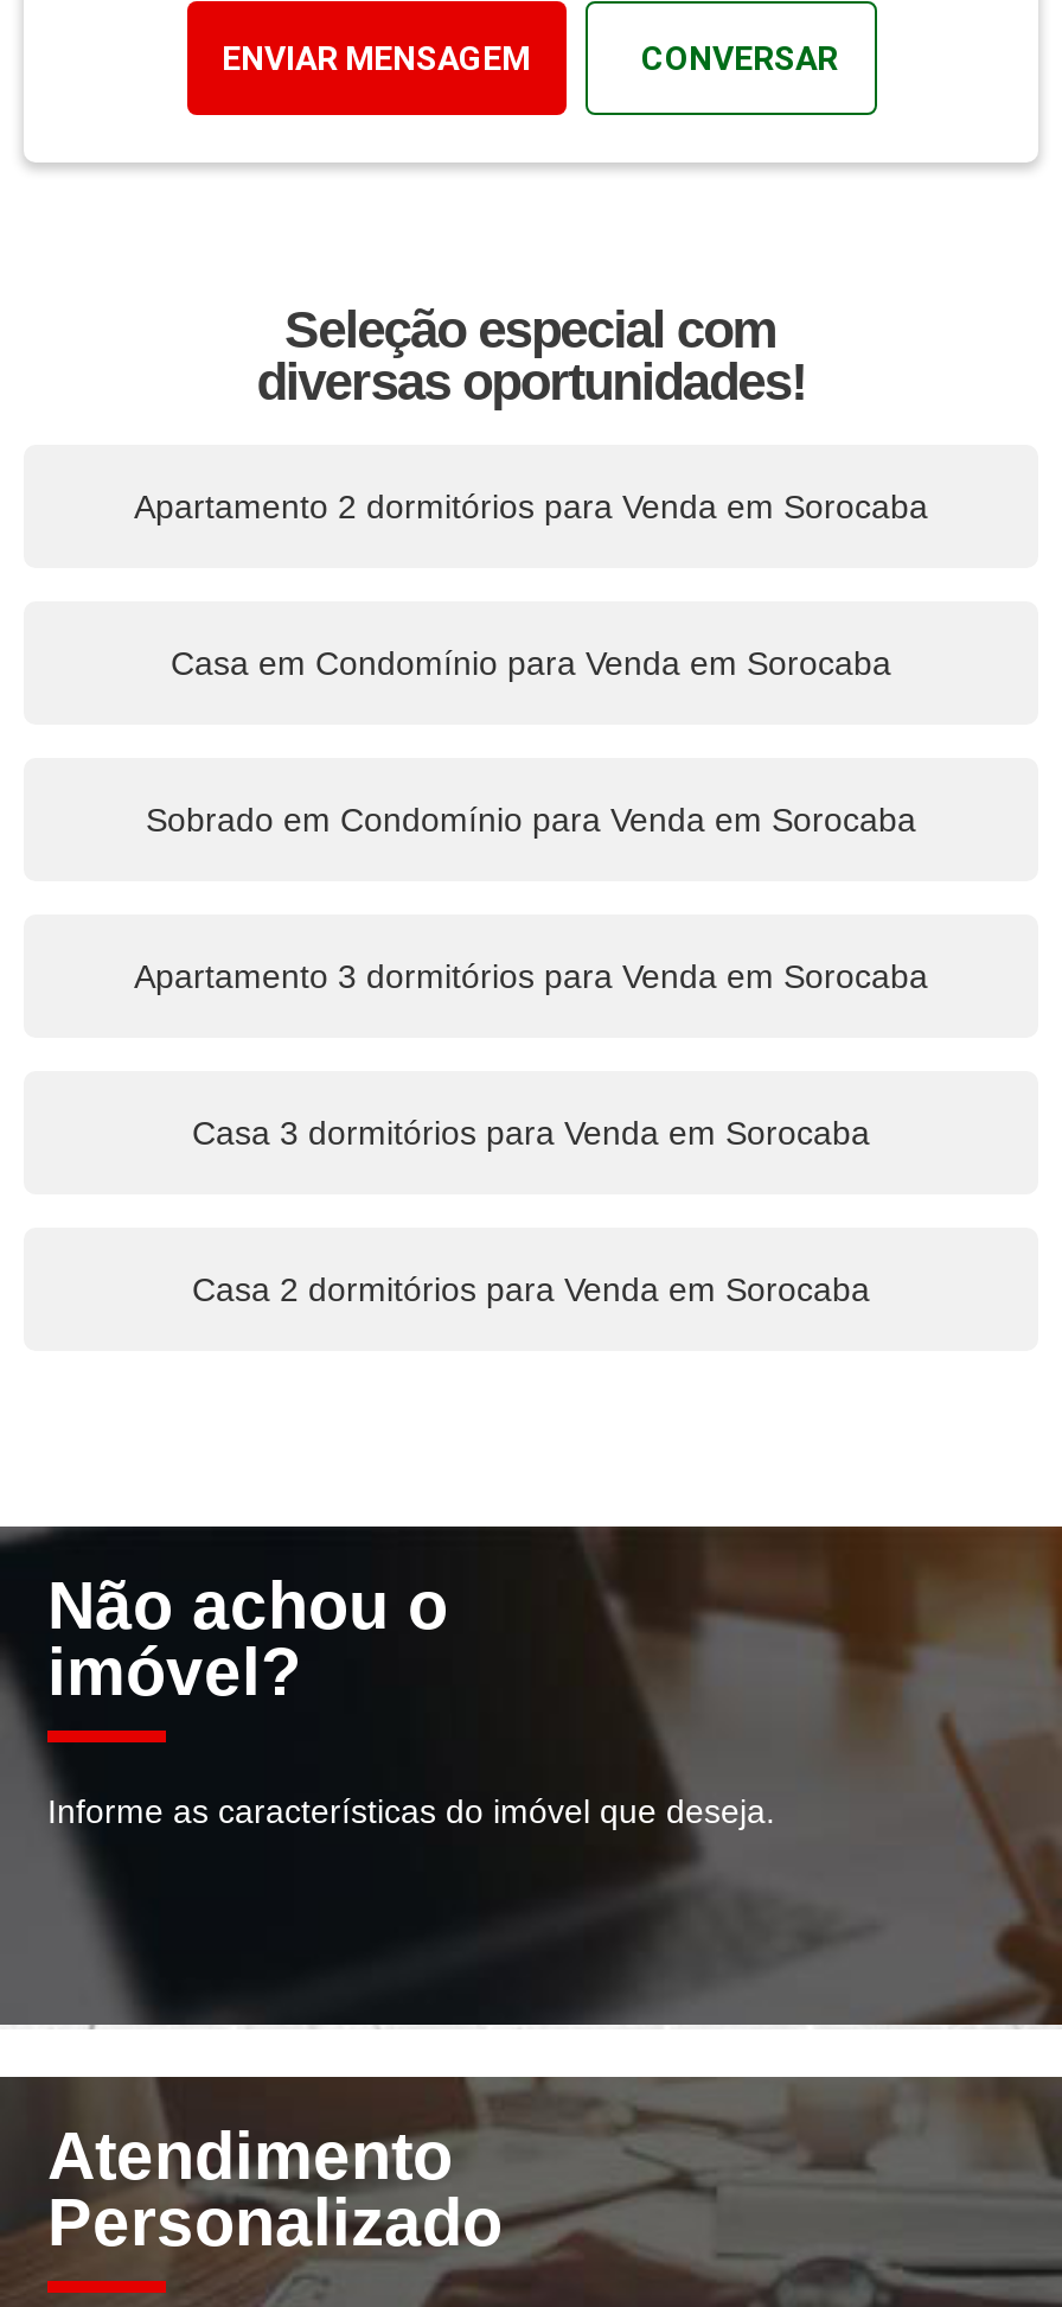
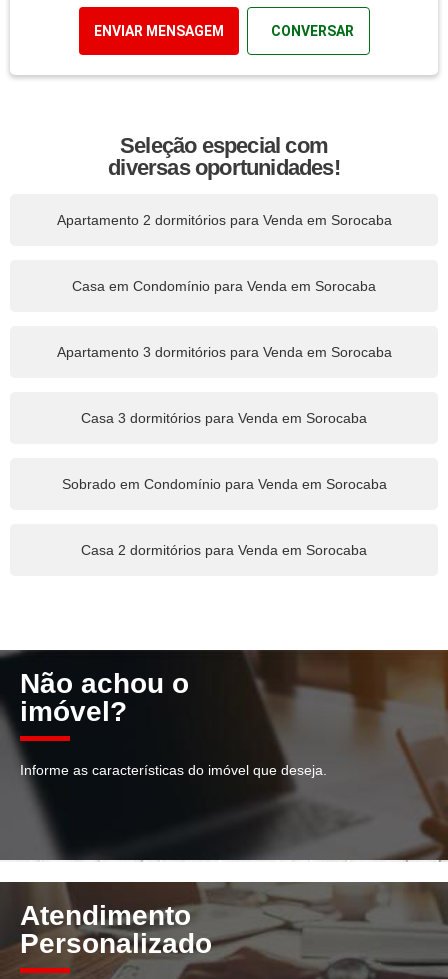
moved down: Sobrado em Condomínio para Venda em Sorocaba

moved up: Apartamento 3 dormitórios para Venda em Sorocaba | Casa 3 dormitórios para Venda em Sorocaba
